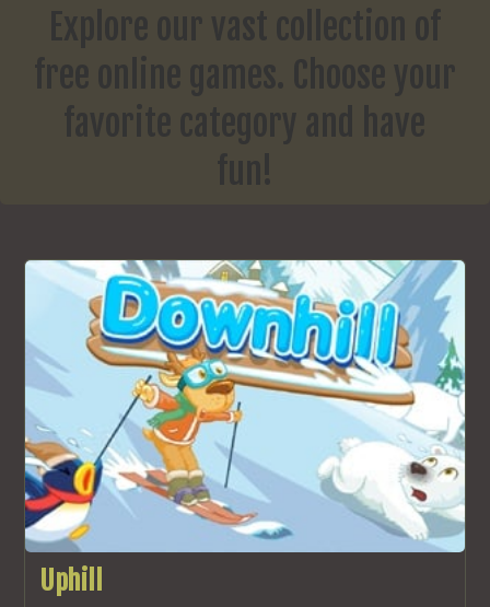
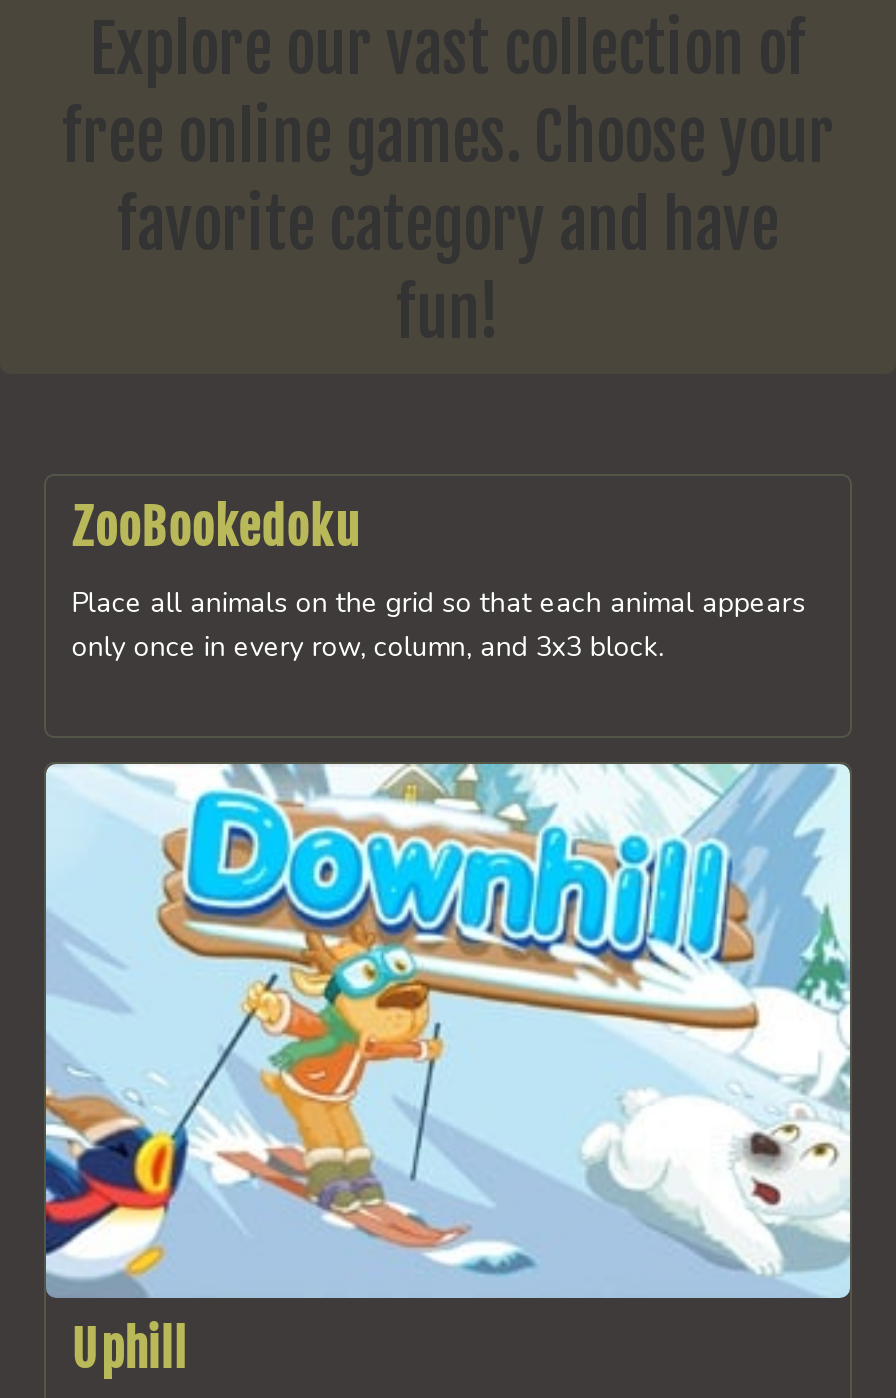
+ ZooBookedoku
+ Place all animals on the grid so that each animal appears
+ only once in every row, column, and 3x3 block.
